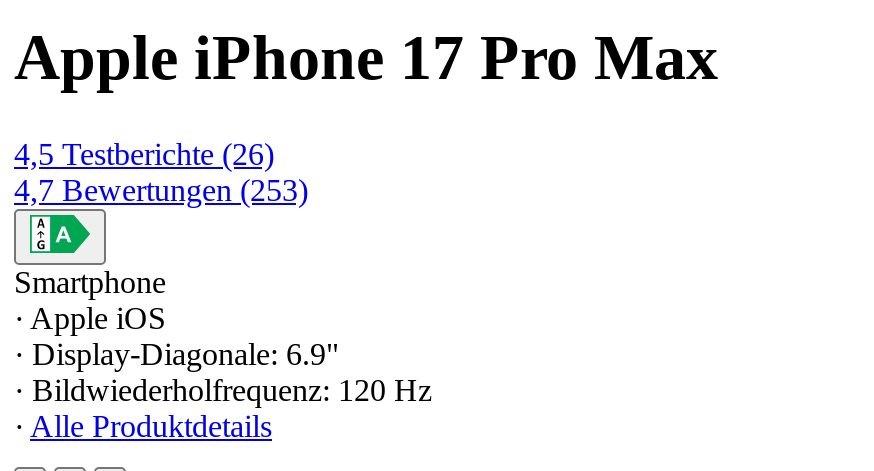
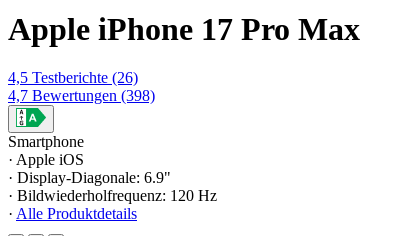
- 4,7 Bewertungen (253)
+ 4,7 Bewertungen (398)
